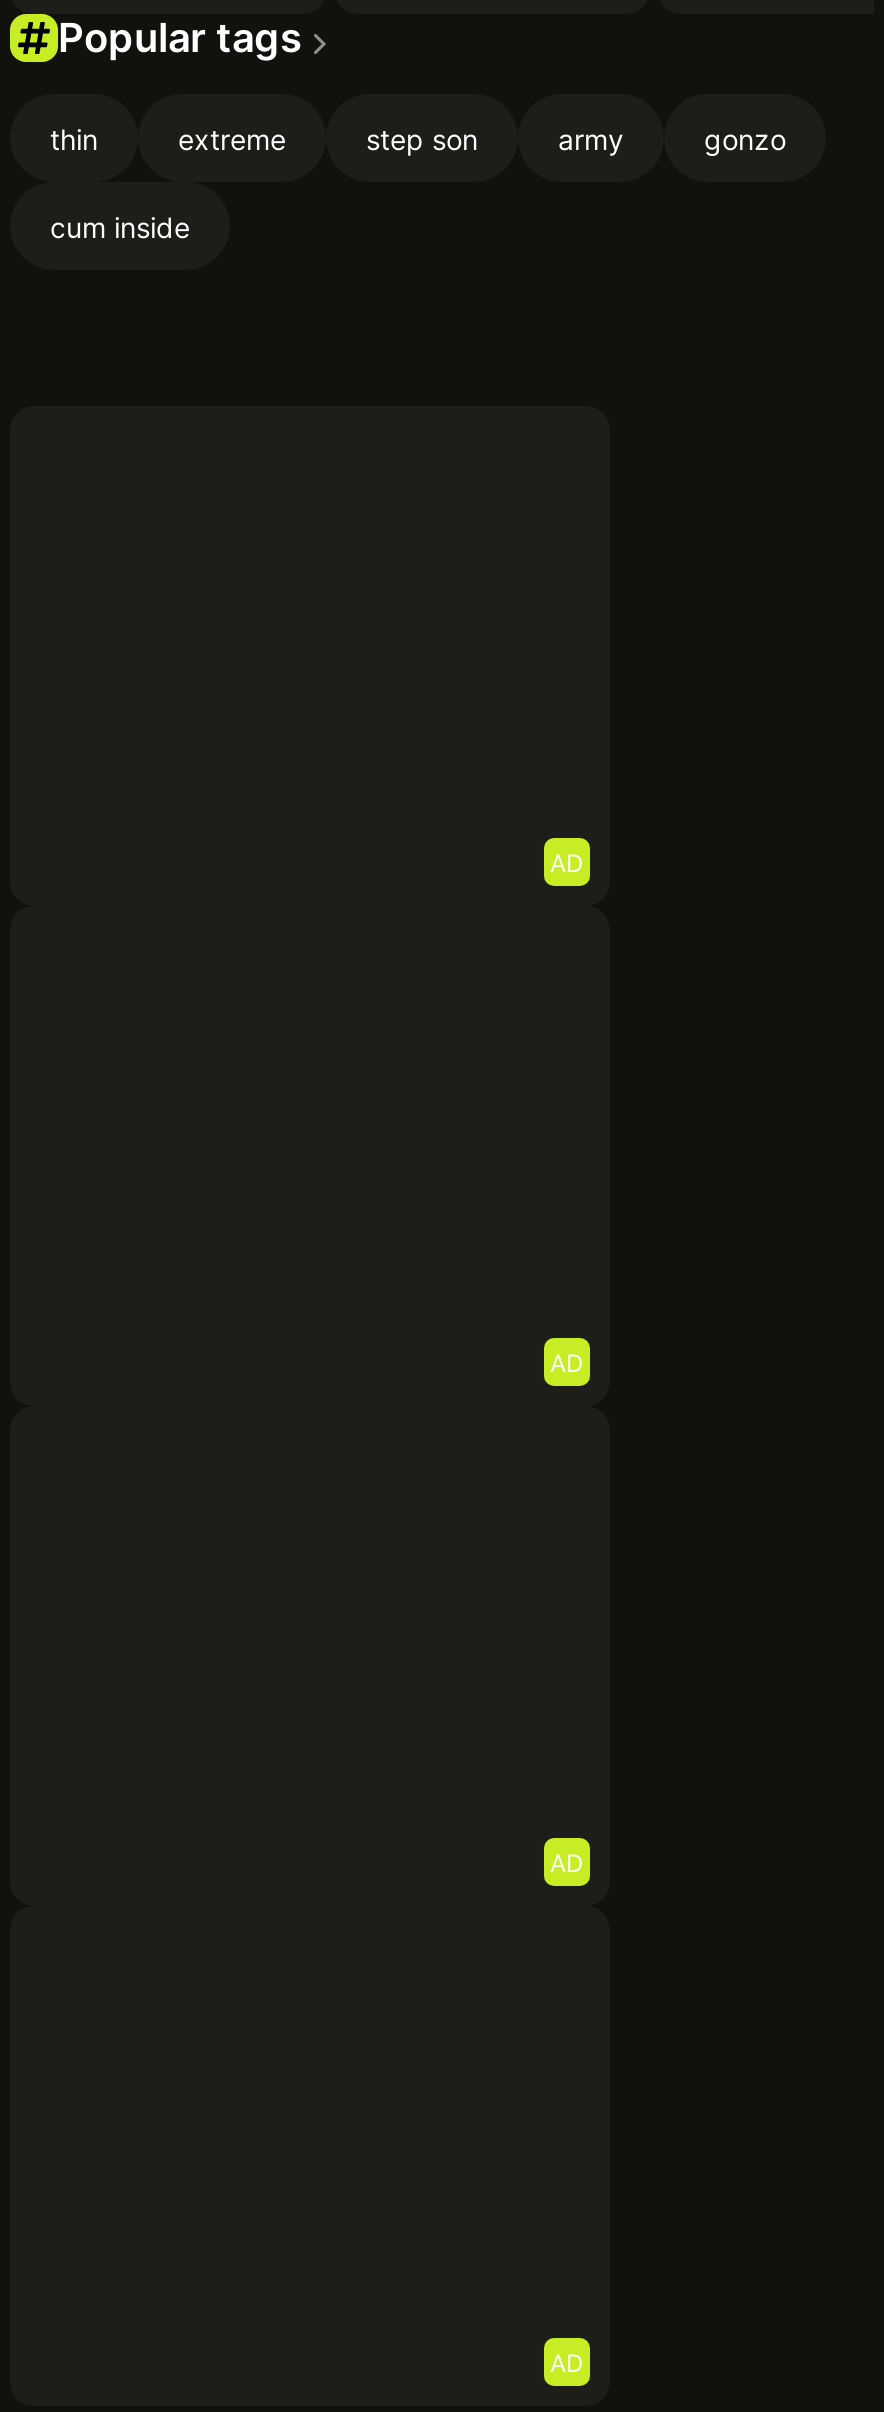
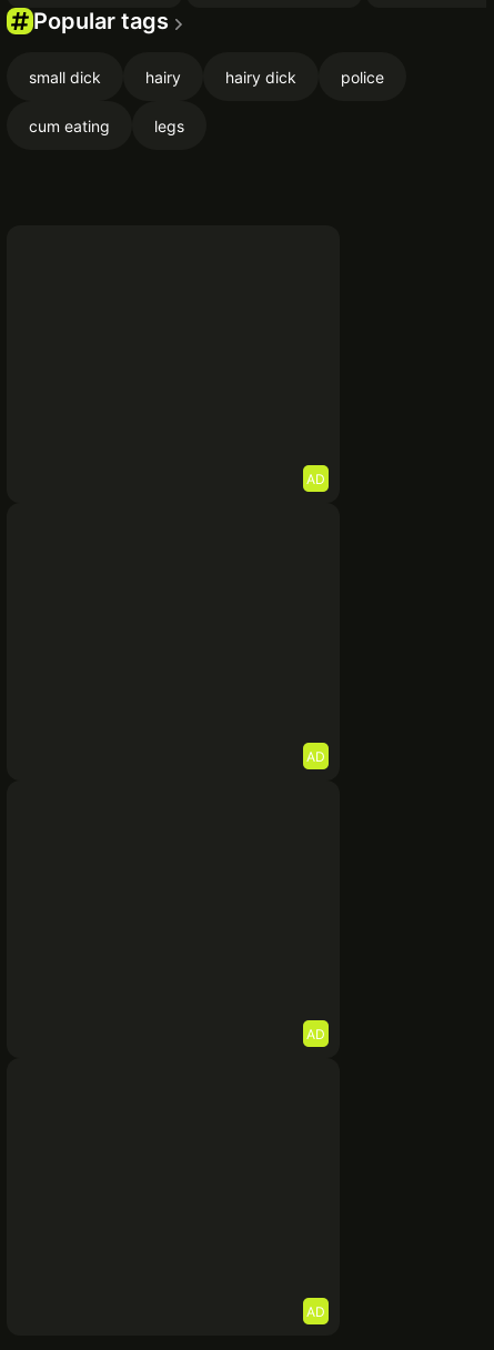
- thin
- extreme
- step son
- army
- gonzo
+ small dick
+ hairy
+ hairy dick
+ police

- cum inside
+ cum eating
+ legs
